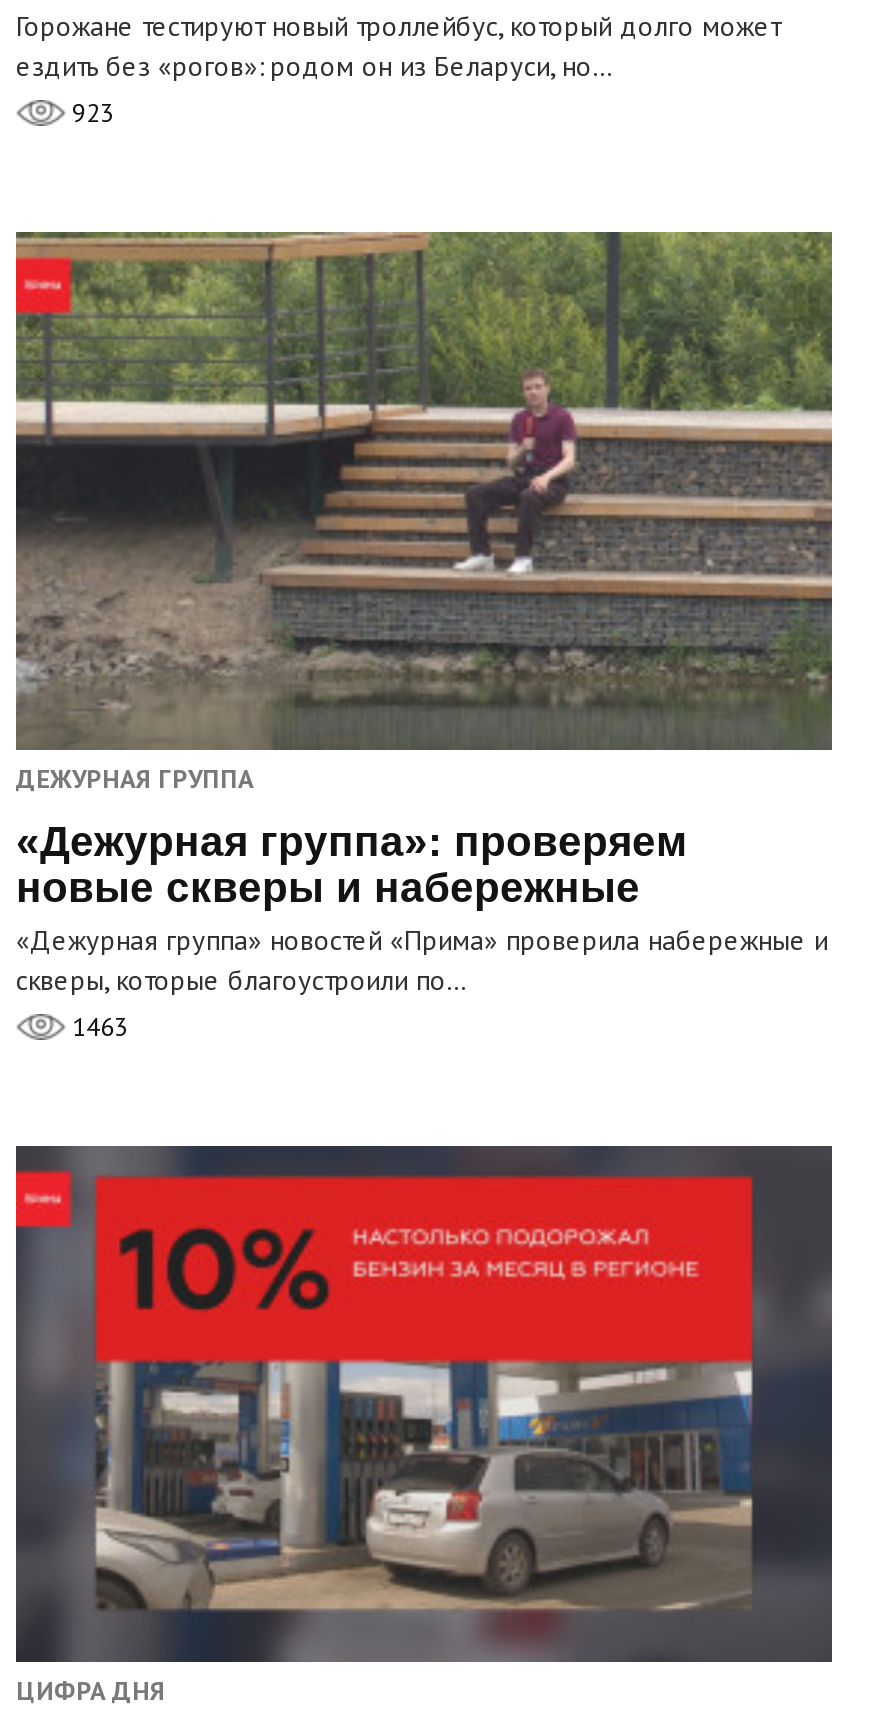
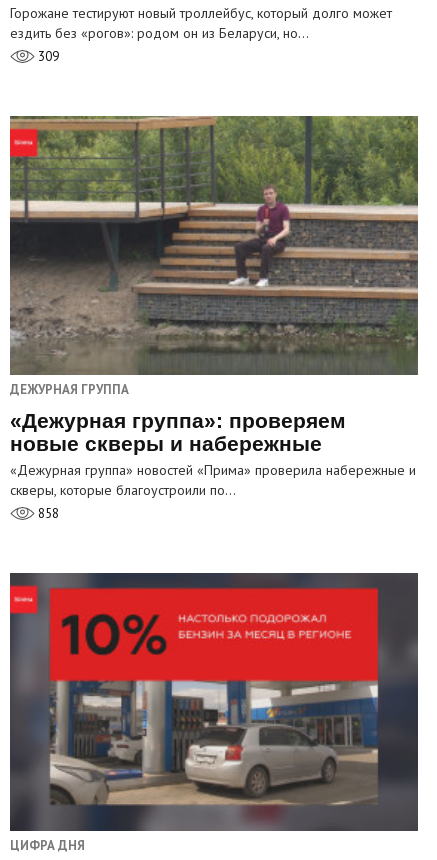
- 923
+ 309

- 1463
+ 858
